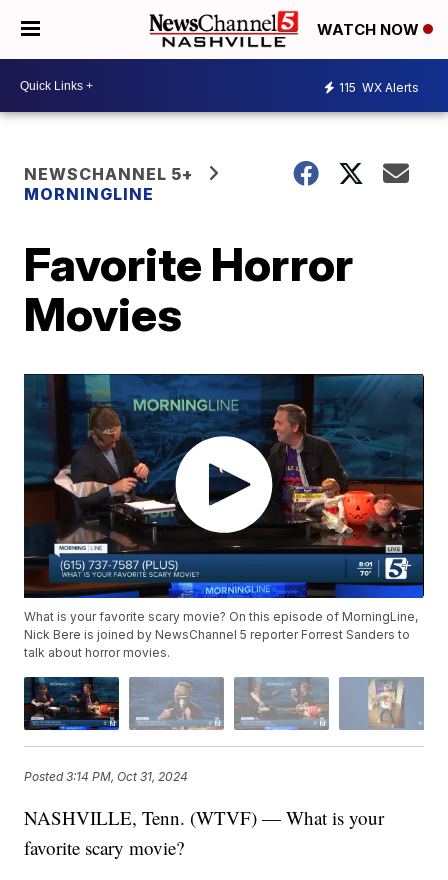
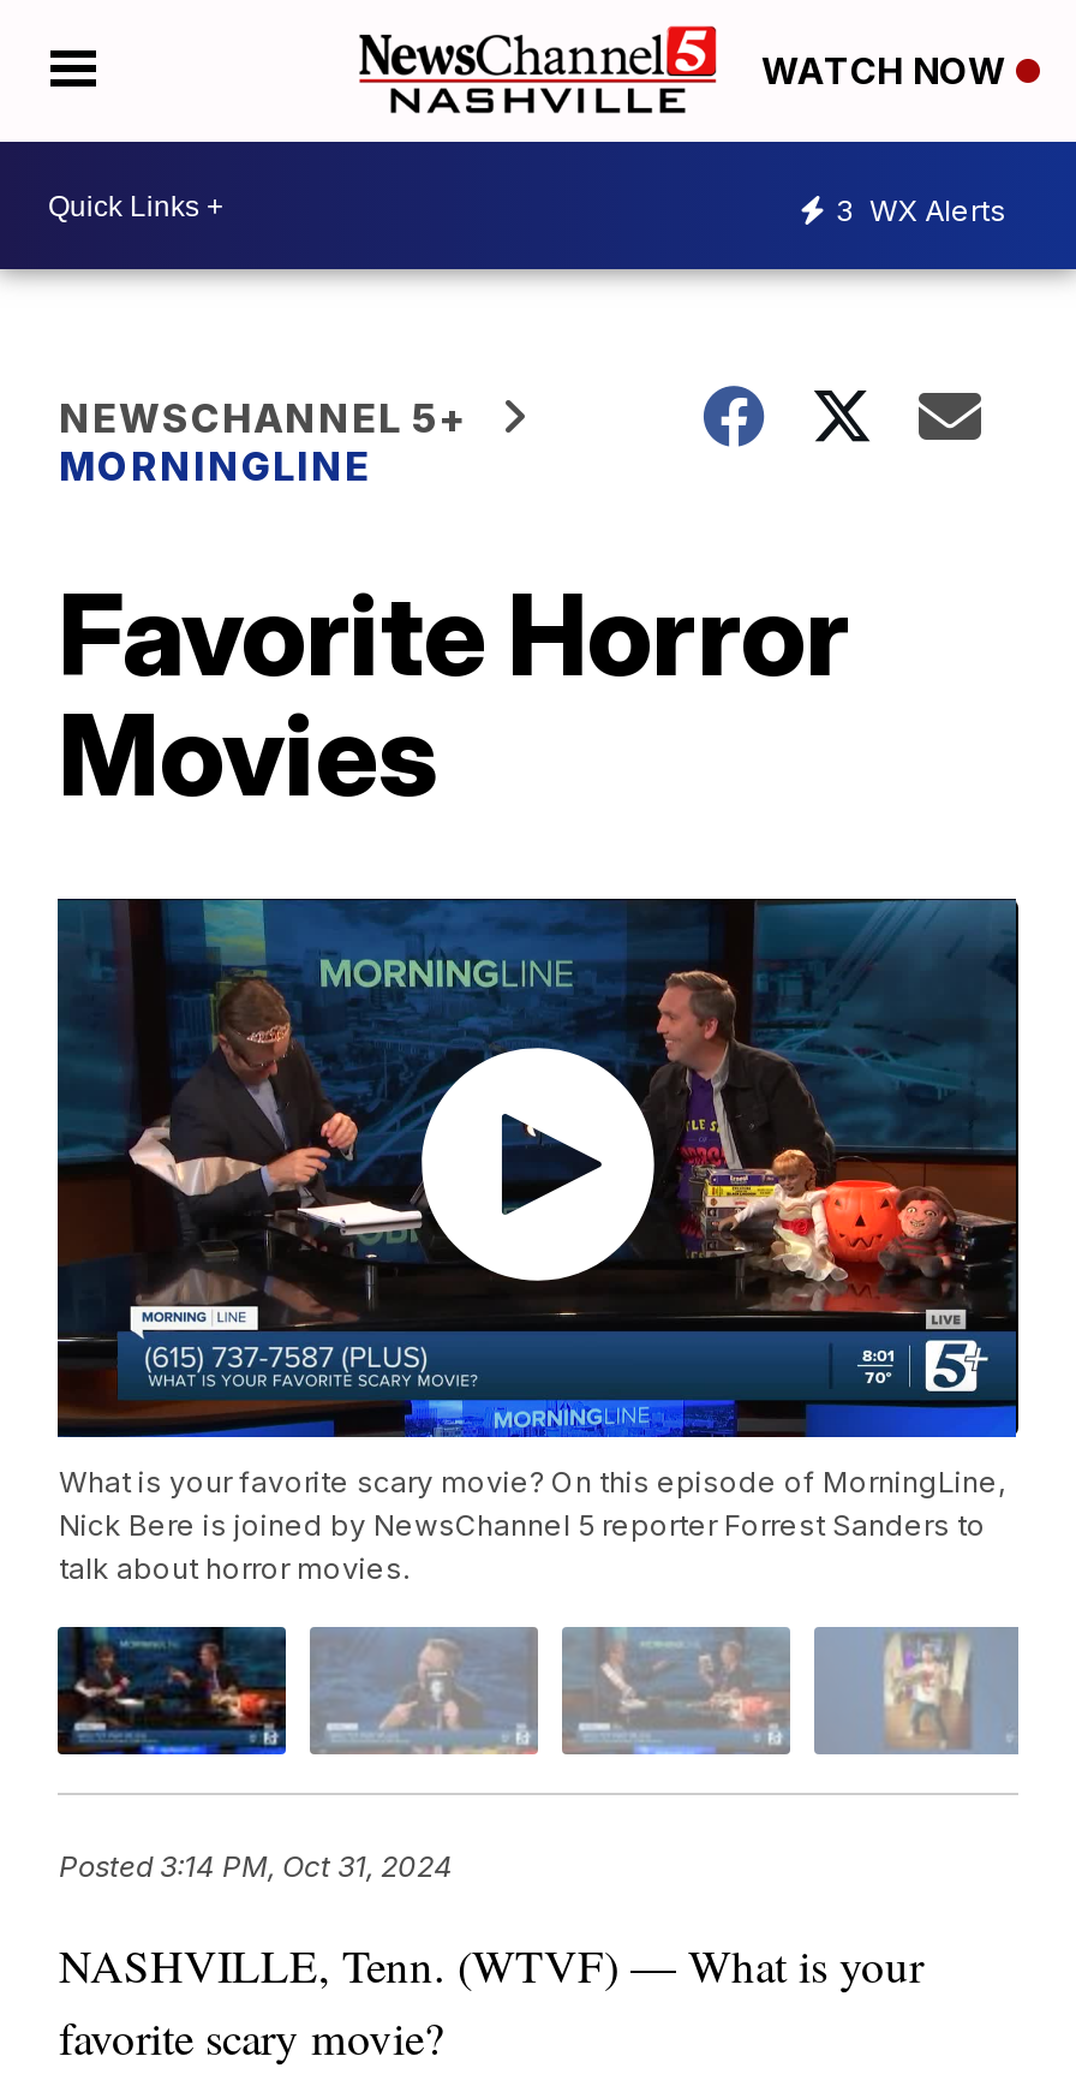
- 115 WX Alerts
+ 3 WX Alerts
